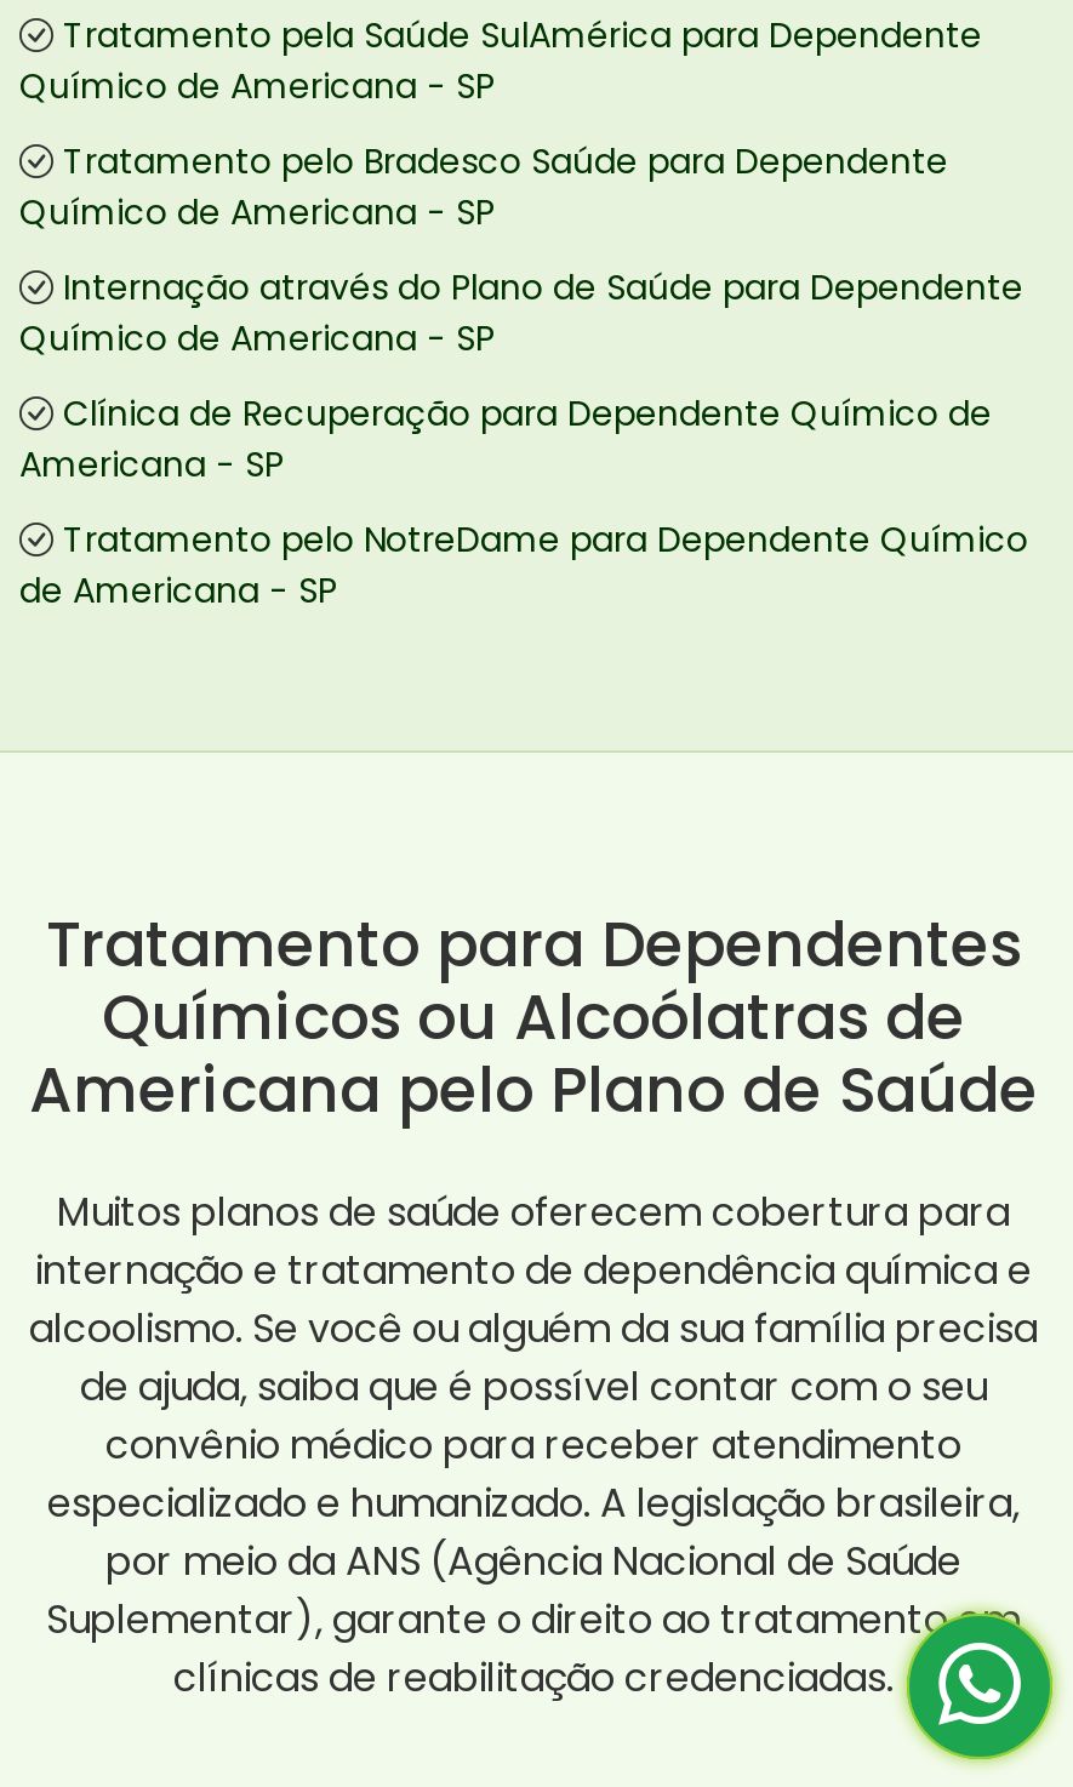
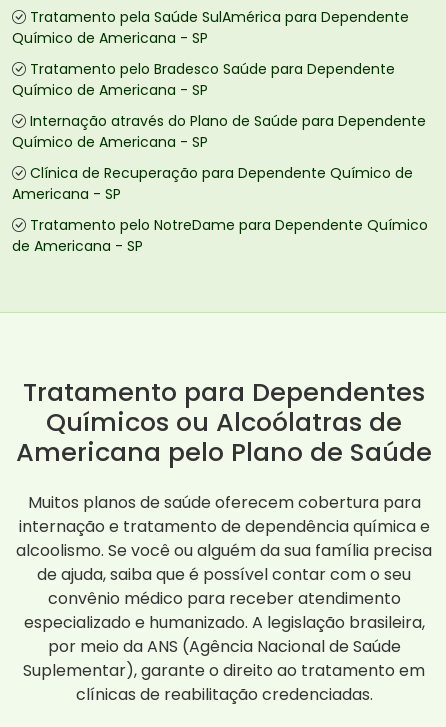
- [image]
